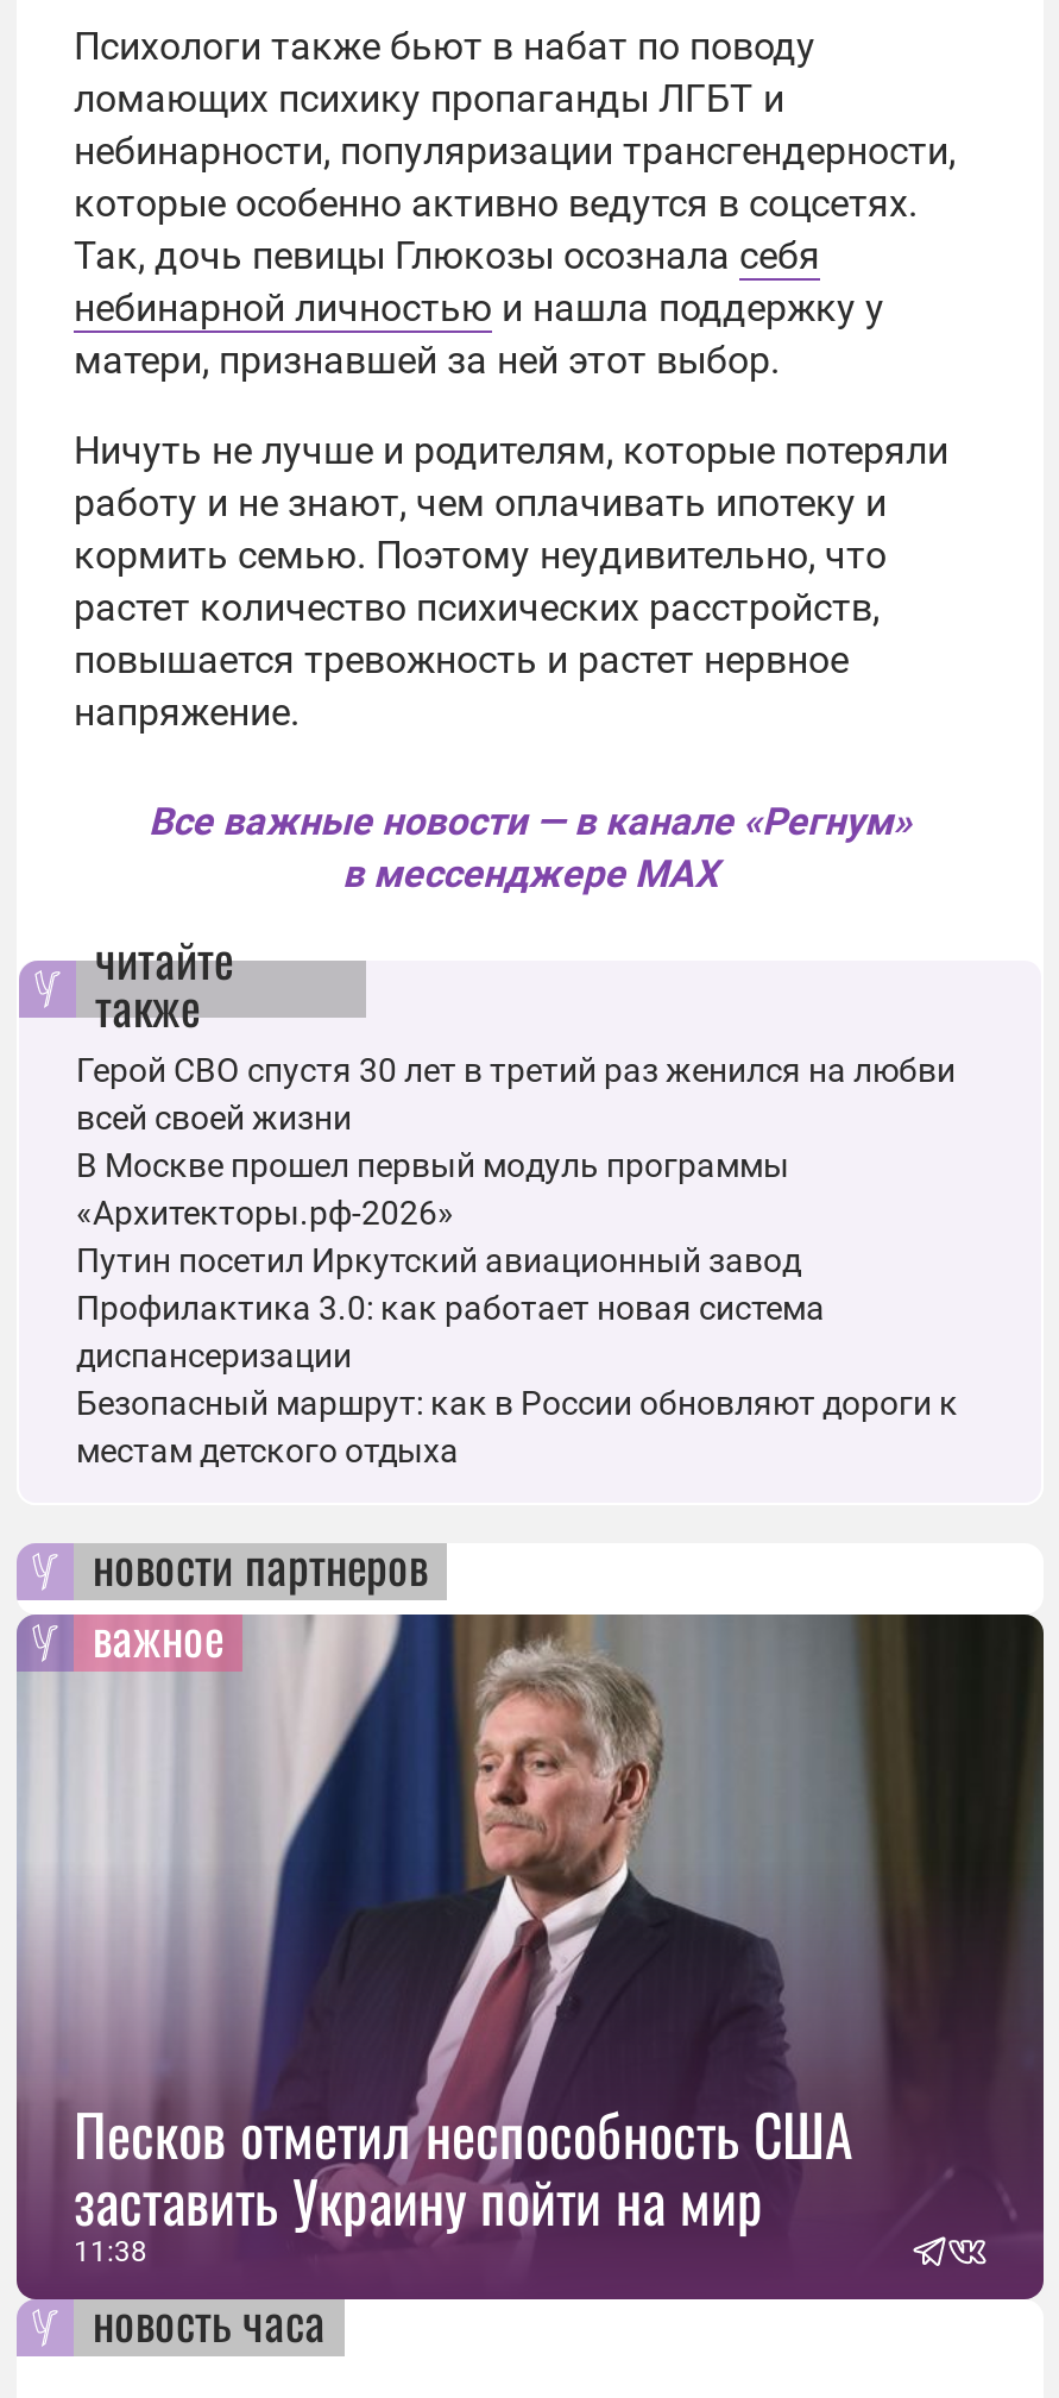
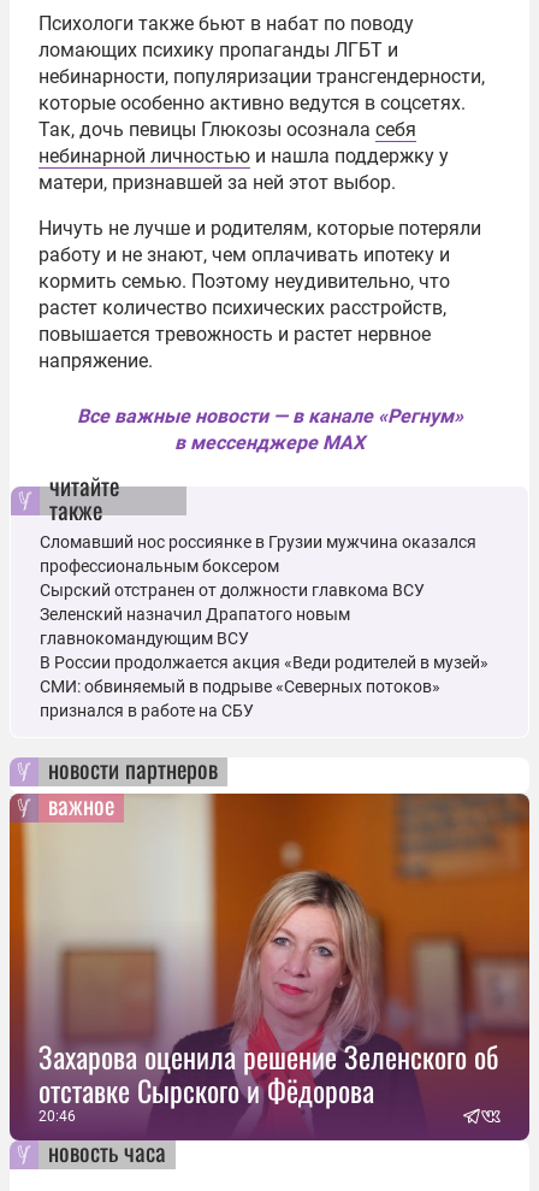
- Герой СВО спустя 30 лет в третий раз женился на любви
- всей своей жизни
- В Москве прошел первый модуль программы
- «Архитекторы.рф-2026»
- Путин посетил Иркутский авиационный завод
- Профилактика 3.0: как работает новая система
- диспансеризации
- Безопасный маршрут: как в России обновляют дороги к
- местам детского отдыха
+ Сломавший нос россиянке в Грузии мужчина оказался
+ профессиональным боксером
+ Сырский отстранен от должности главкома ВСУ
+ Зеленский назначил Драпатого новым
+ главнокомандующим ВСУ
+ В России продолжается акция «Веди родителей в музей»
+ СМИ: обвиняемый в подрыве «Северных потоков»
+ признался в работе на СБУ

- [image]
- Песков отметил неспособность США
- заставить Украину пойти на мир
- 11:38
+ [image]
+ Захарова оценила решение Зеленского об
+ отставке Сырского и Фёдорова
+ 20:46
